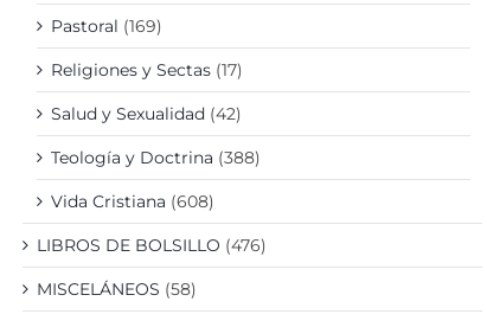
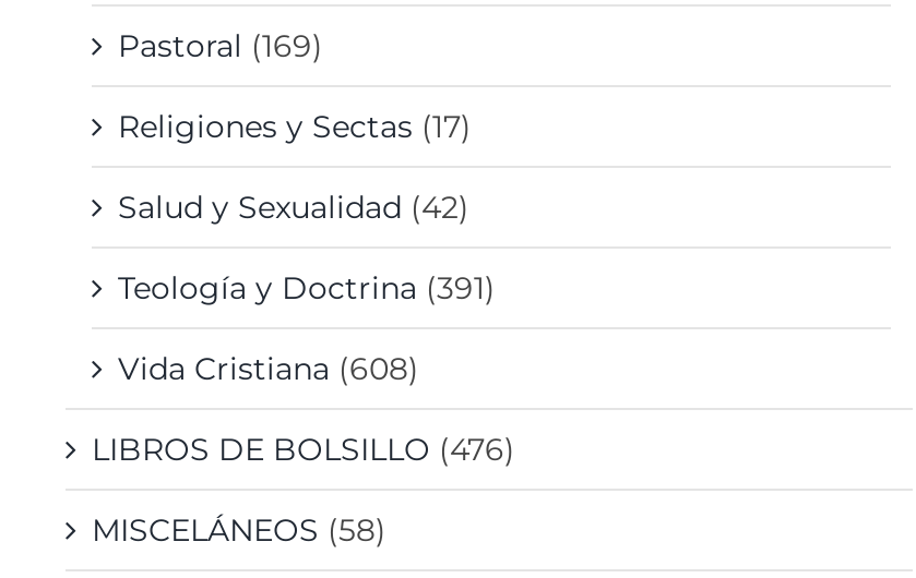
- Teología y Doctrina (388)
+ Teología y Doctrina (391)
